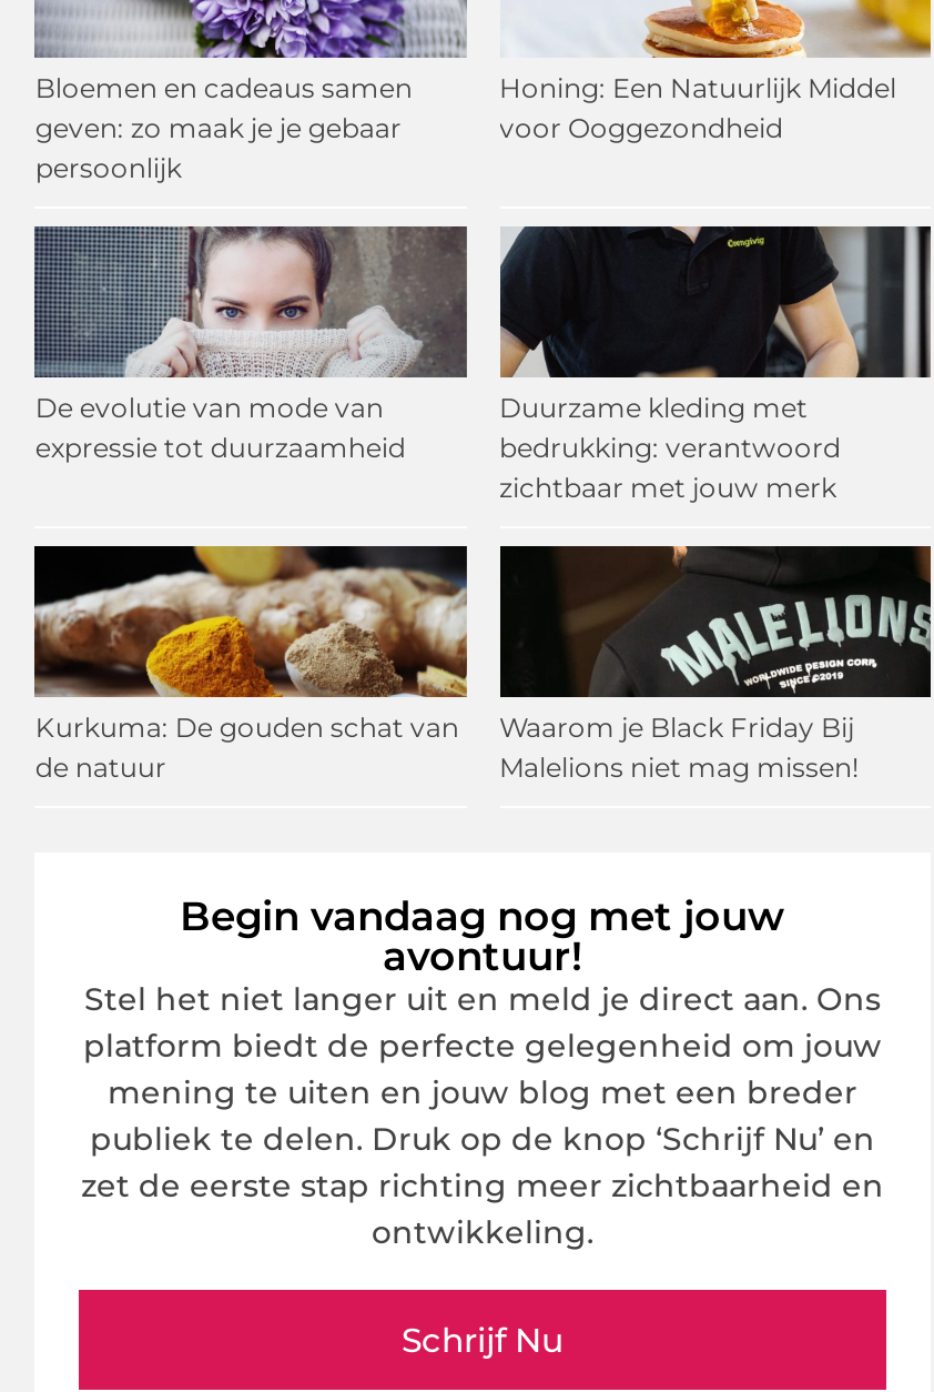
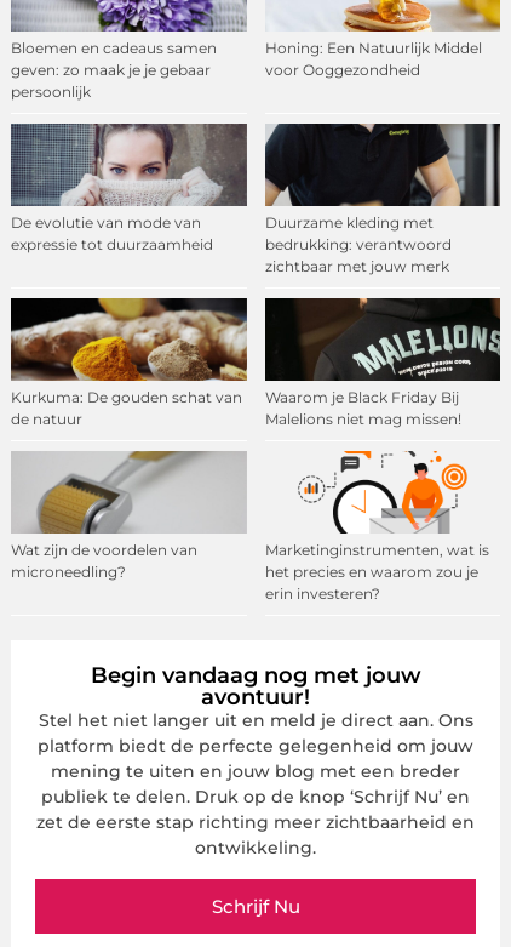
+ [image]
+ Wat zijn de voordelen van
+ microneedling?

+ [image]
+ Marketinginstrumenten, wat is
+ het precies en waarom zou je
+ erin investeren?
